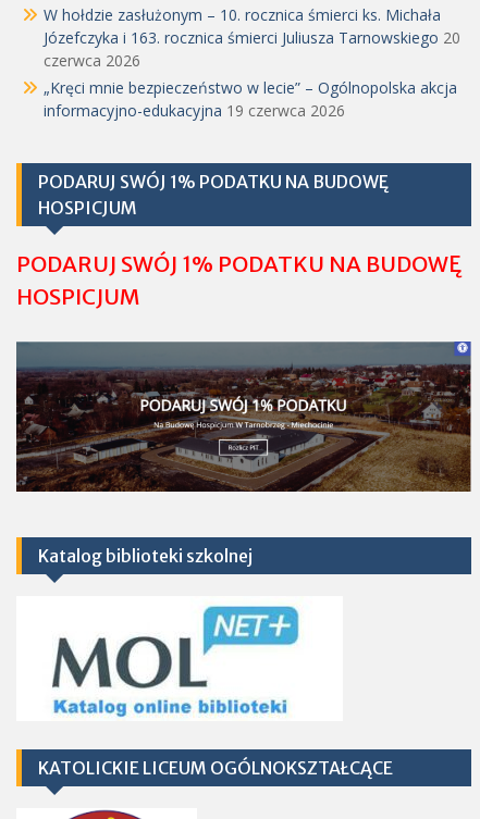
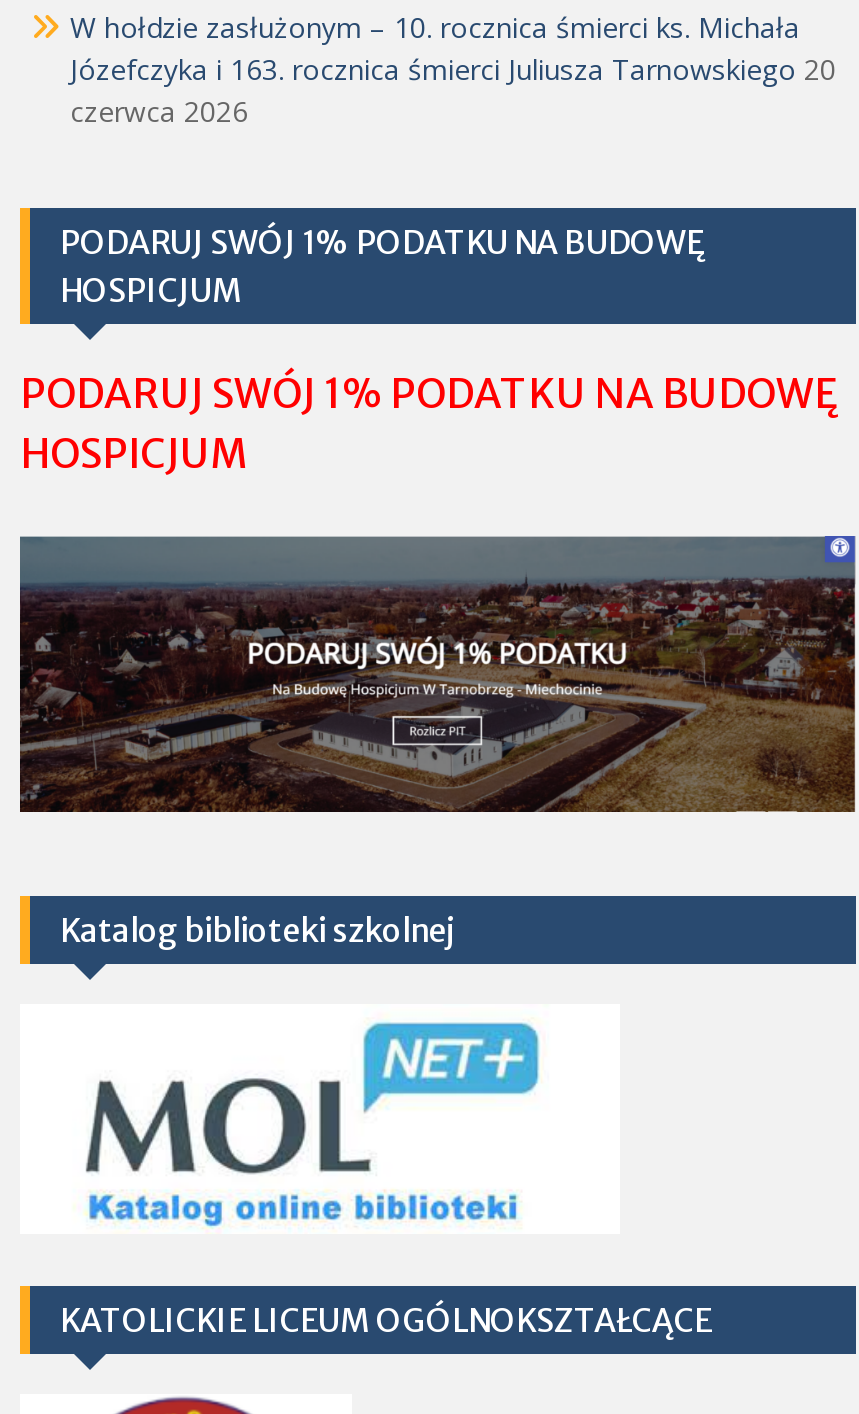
- „Kręci mnie bezpieczeństwo w lecie” – Ogólnopolska akcja
- informacyjno-edukacyjna 19 czerwca 2026
